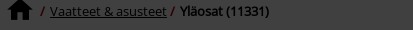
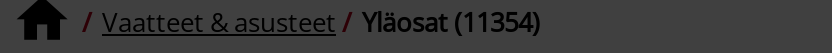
- Vaatteet & asusteet Yläosat (11331)
+ Vaatteet & asusteet Yläosat (11354)
